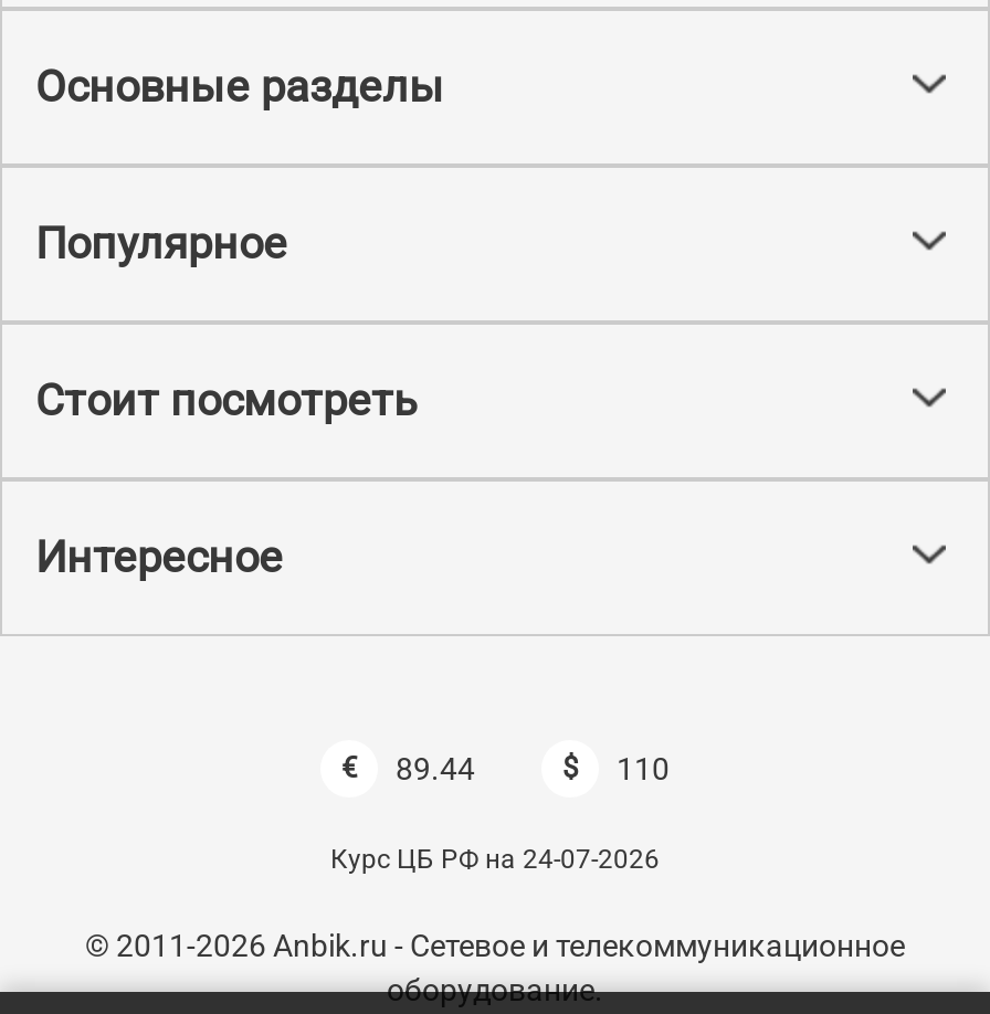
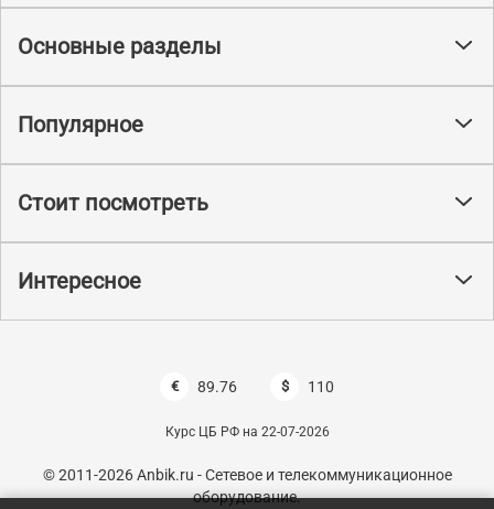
- 89.44
+ 89.76

- Курс ЦБ РФ на 24-07-2026
+ Курс ЦБ РФ на 22-07-2026
